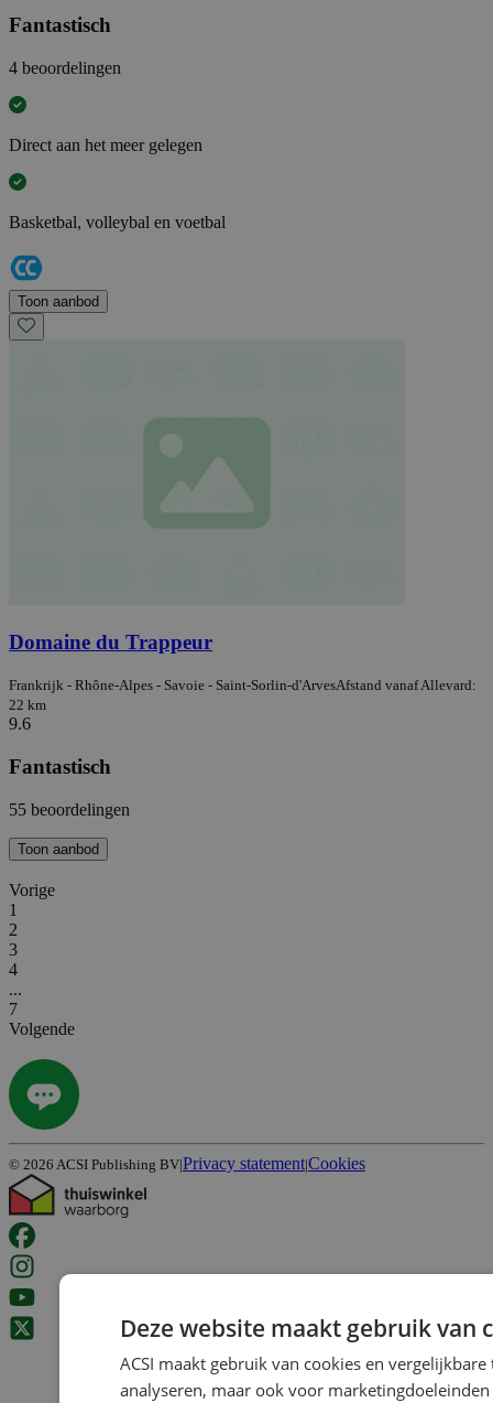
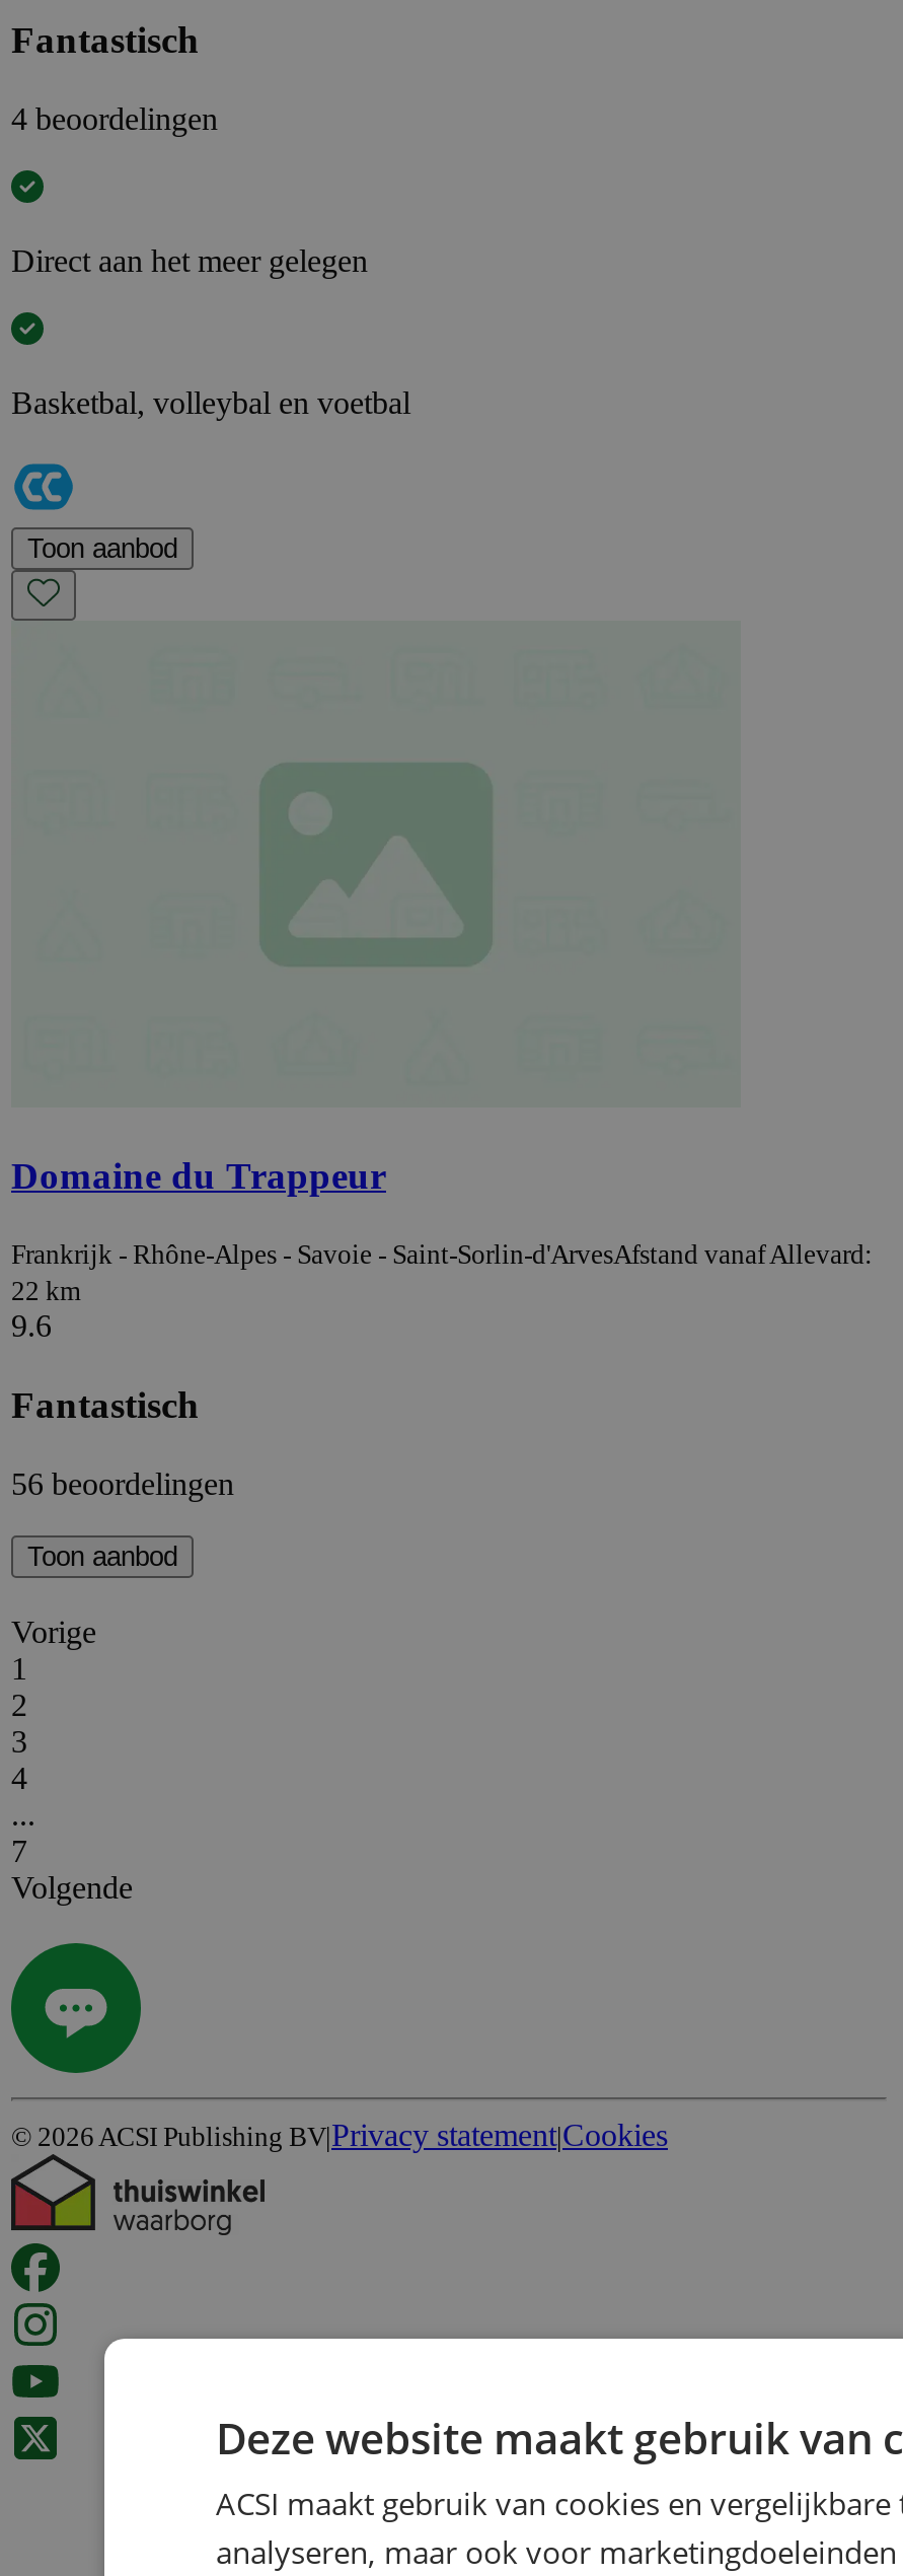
- 55 beoordelingen
+ 56 beoordelingen
